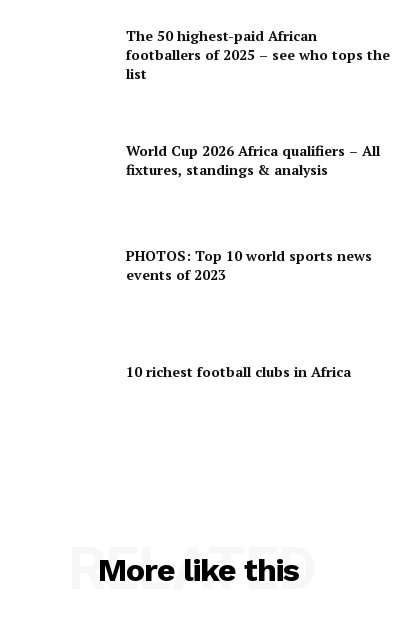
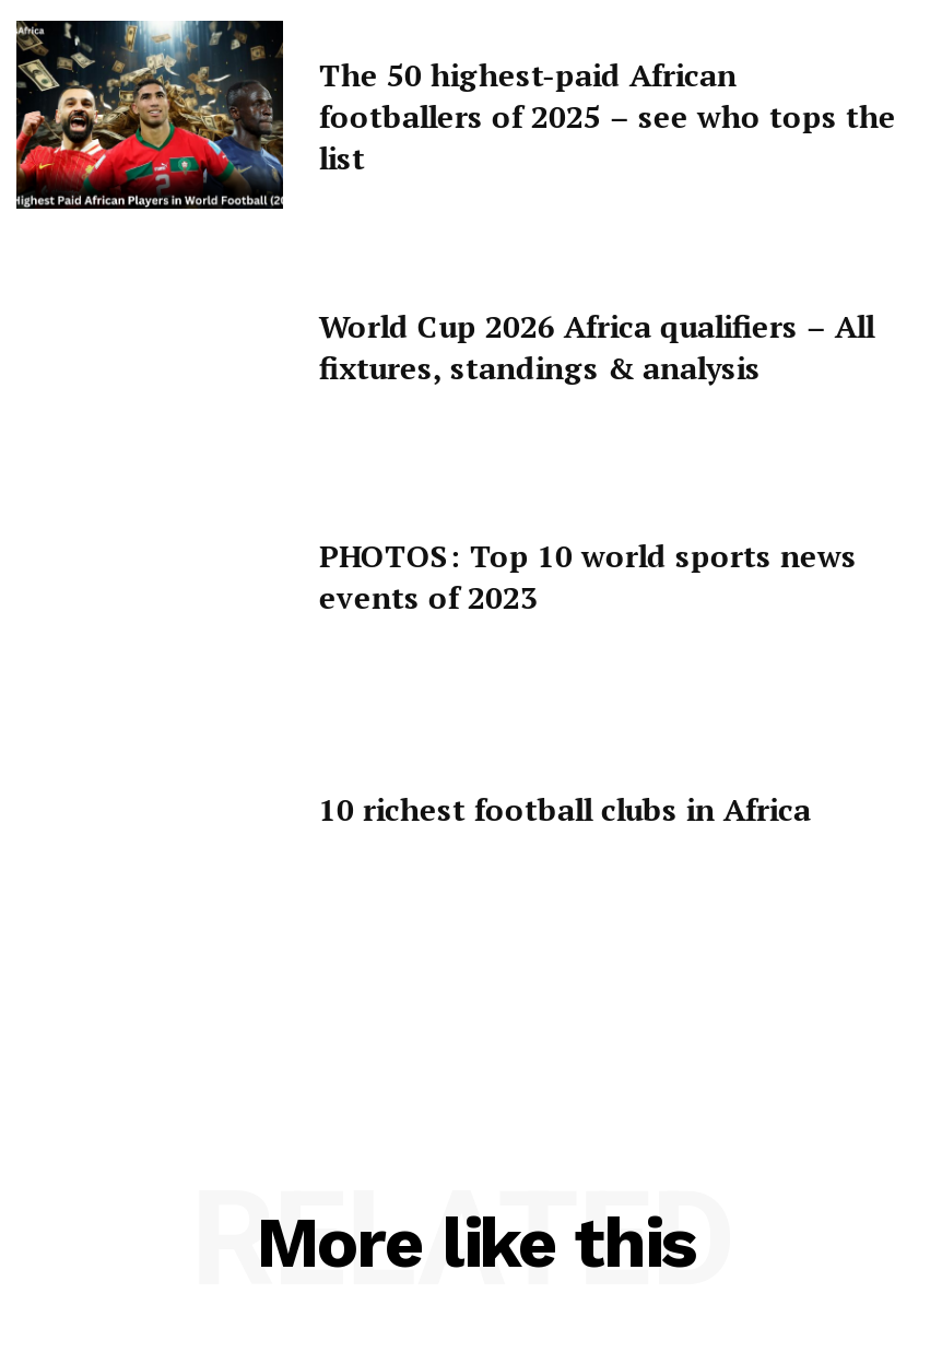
+ [image]
